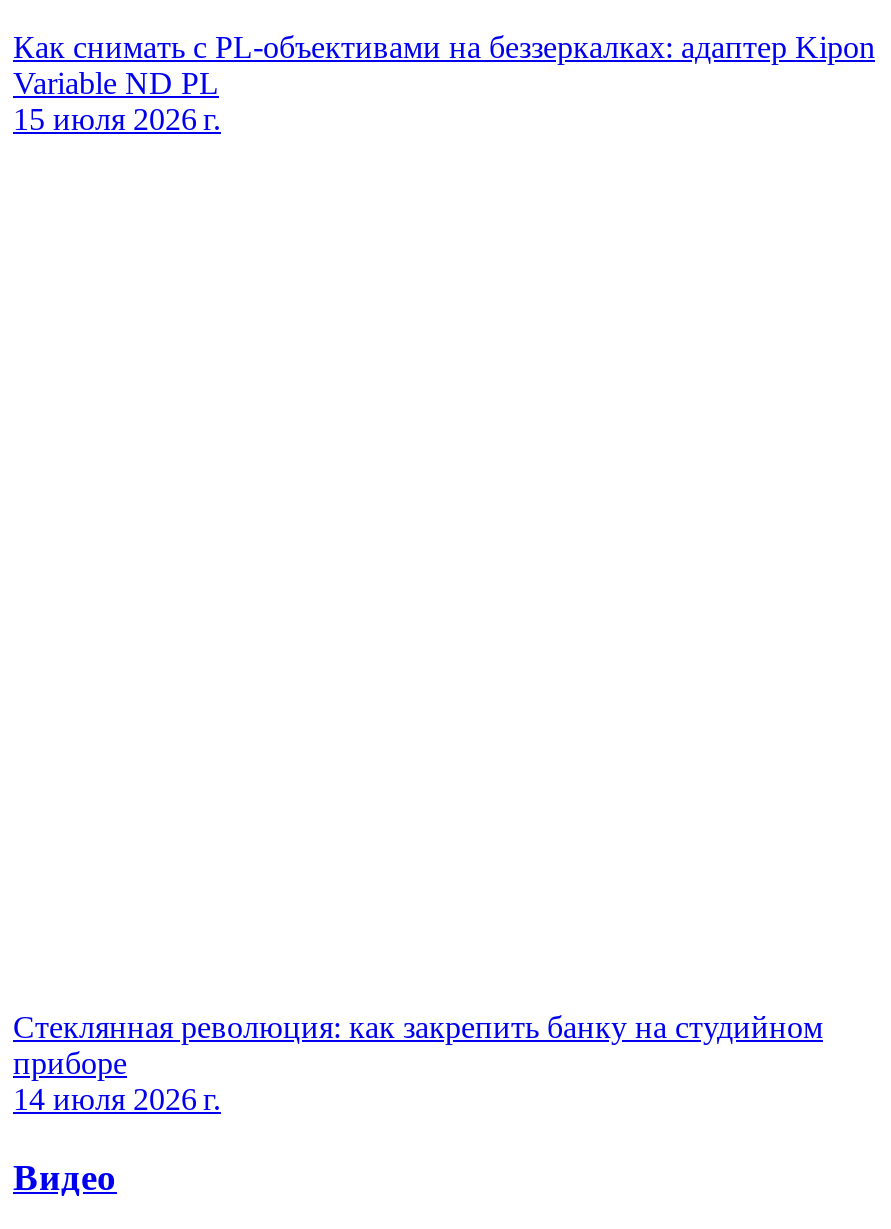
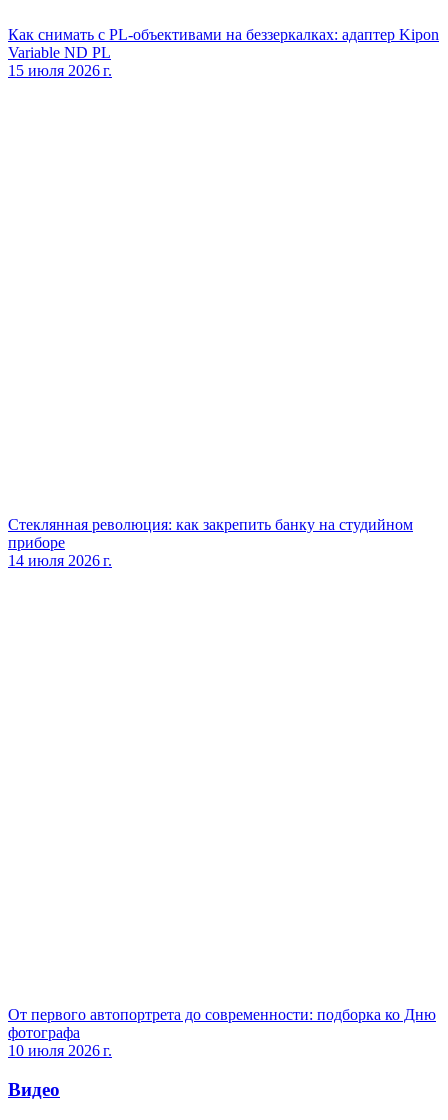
+ От первого автопортрета до современности: подборка ко Дню
+ фотографа
+ 10 июля 2026 г.
